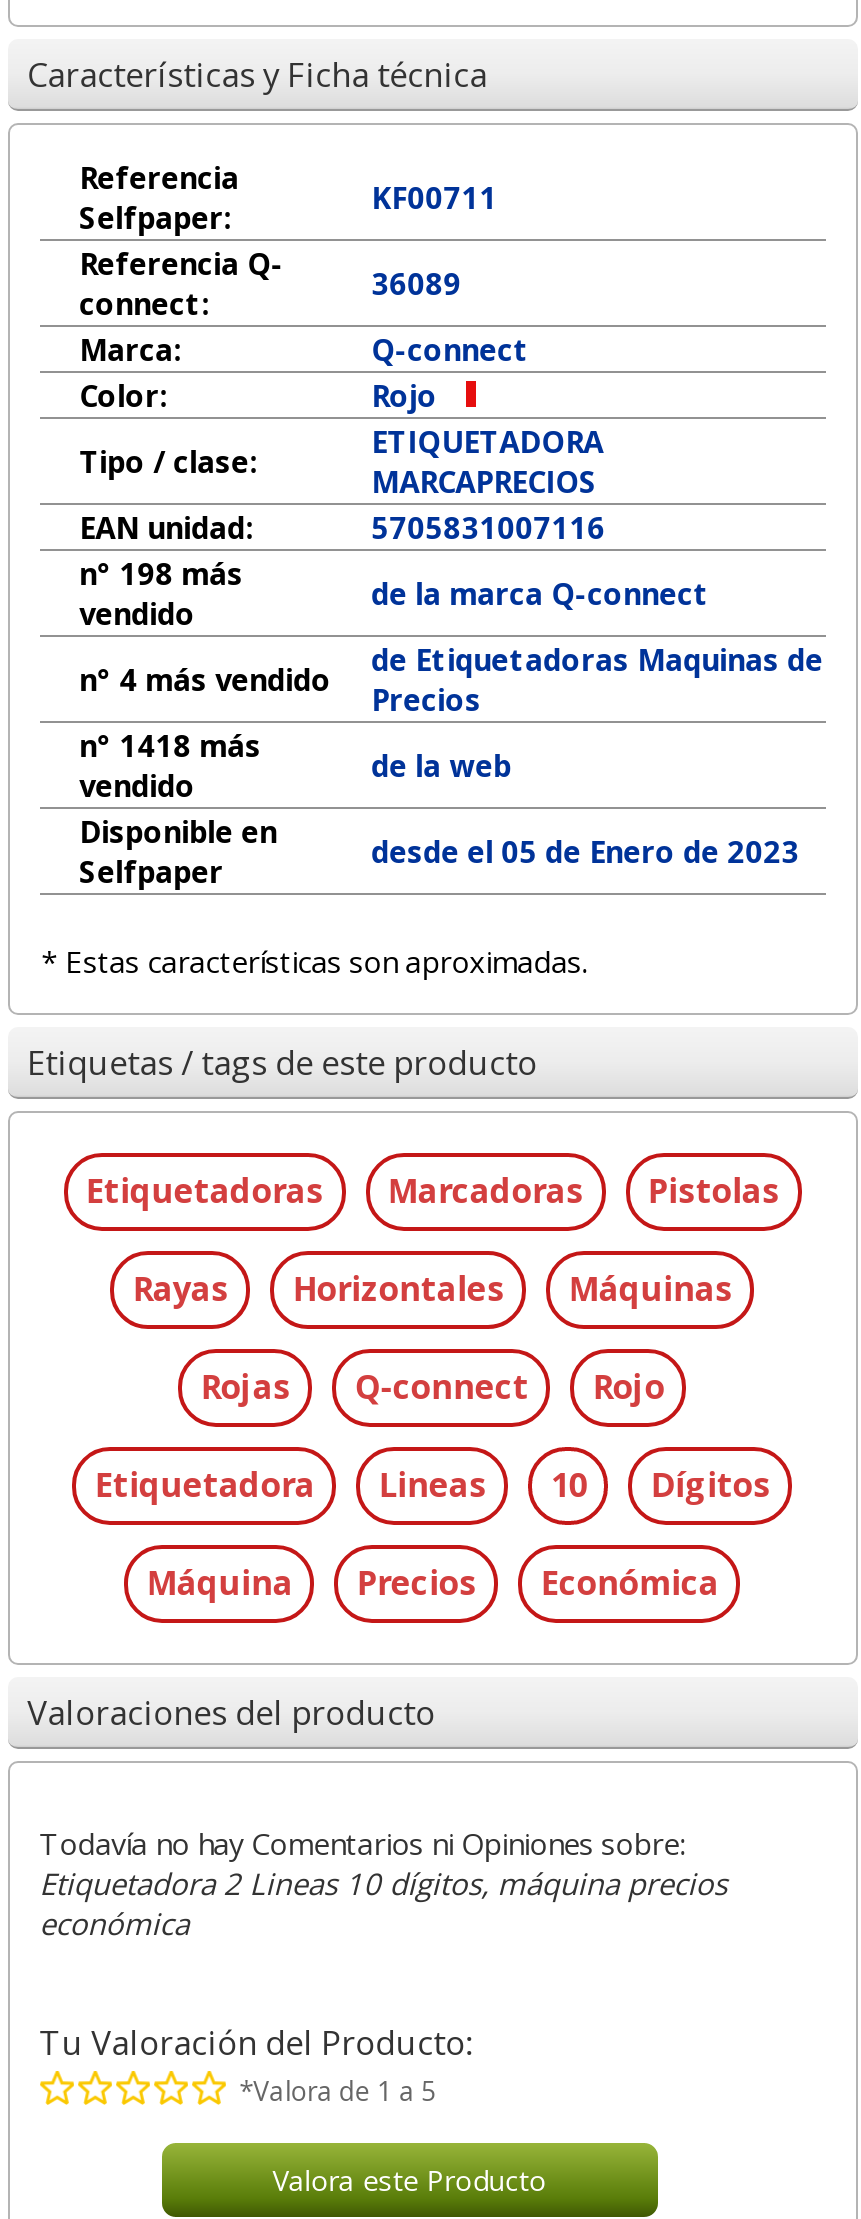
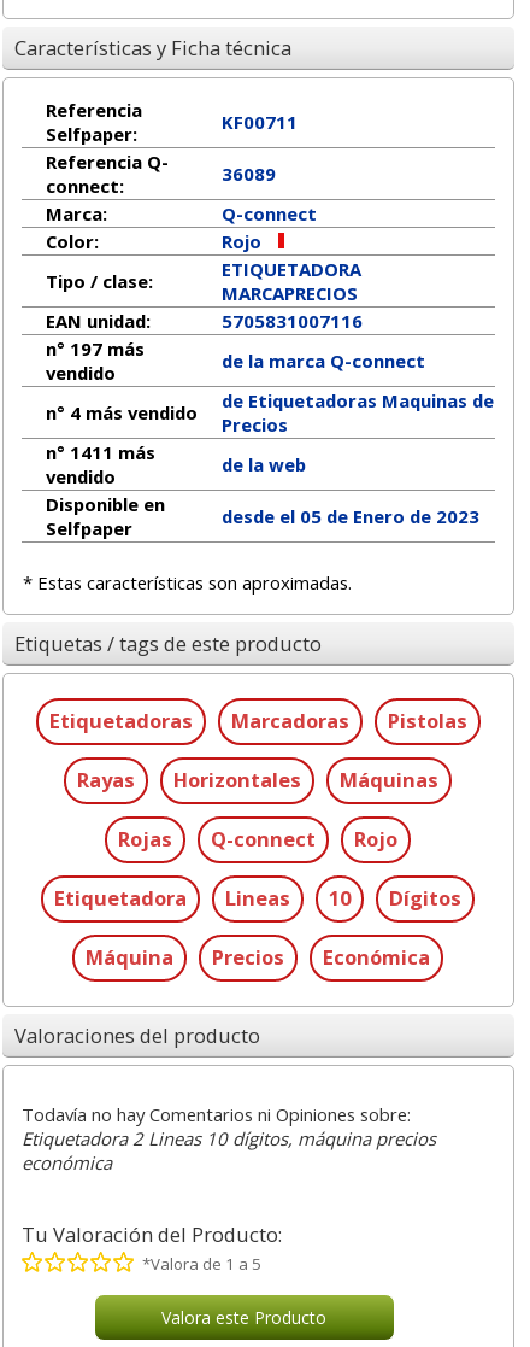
- n° 198 más
+ n° 197 más

- n° 1418 más
+ n° 1411 más
